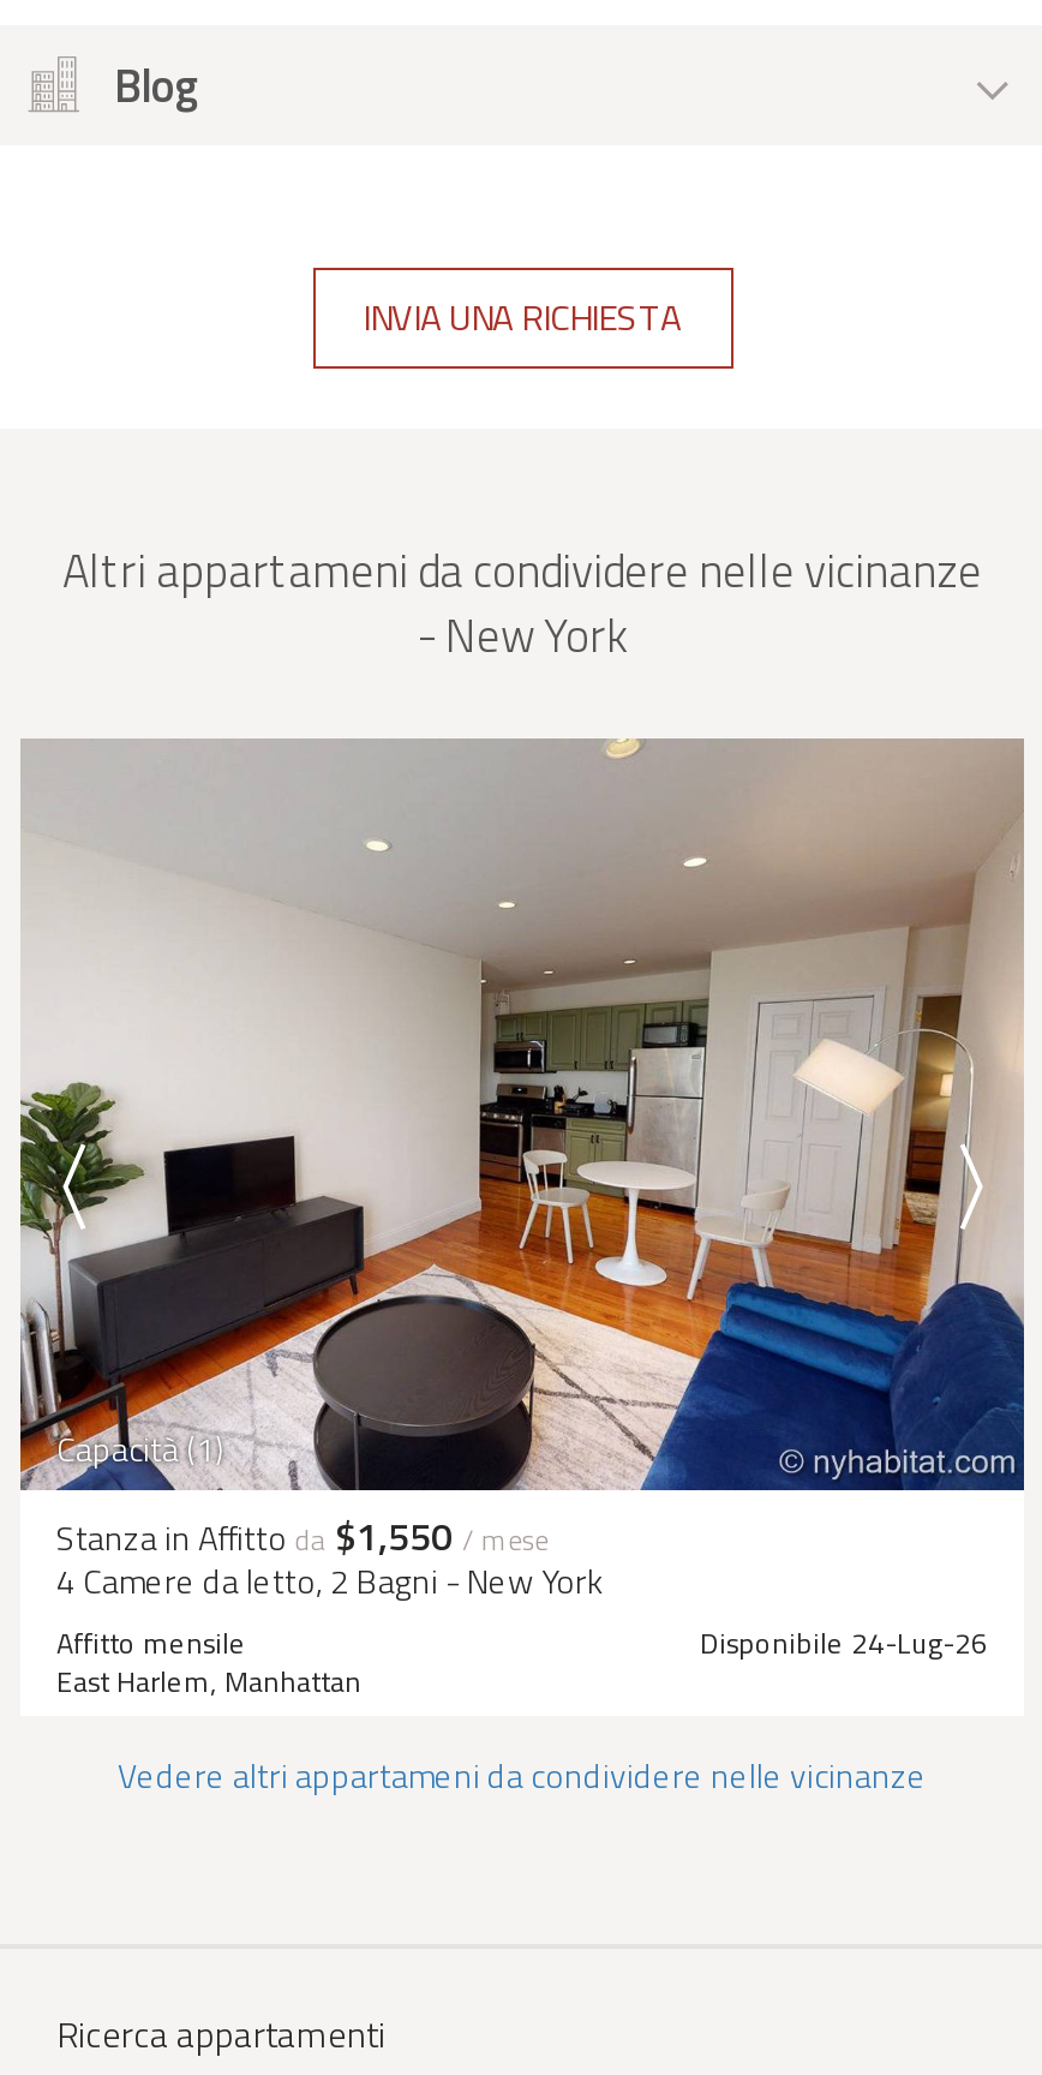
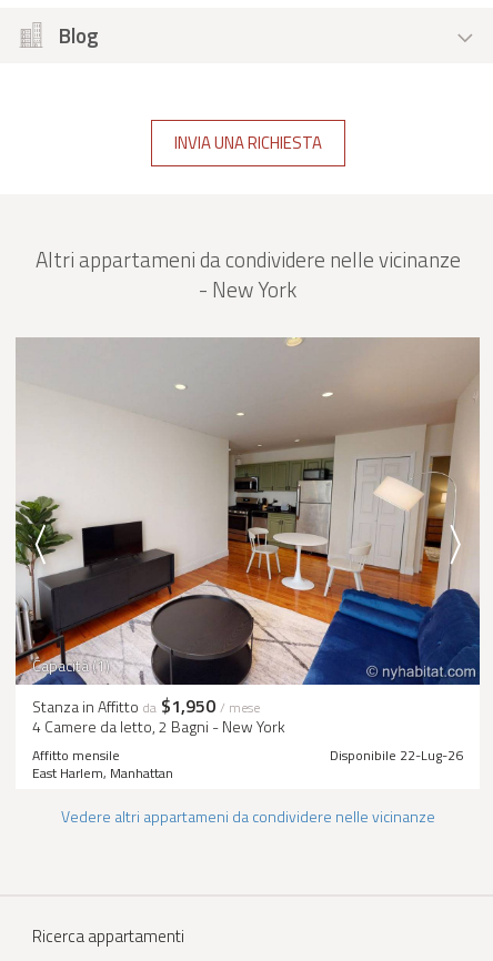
- Stanza in Affitto da $1,550 / mese
+ Stanza in Affitto da $1,950 / mese

- Disponibile 24-Lug-26
+ Disponibile 22-Lug-26
